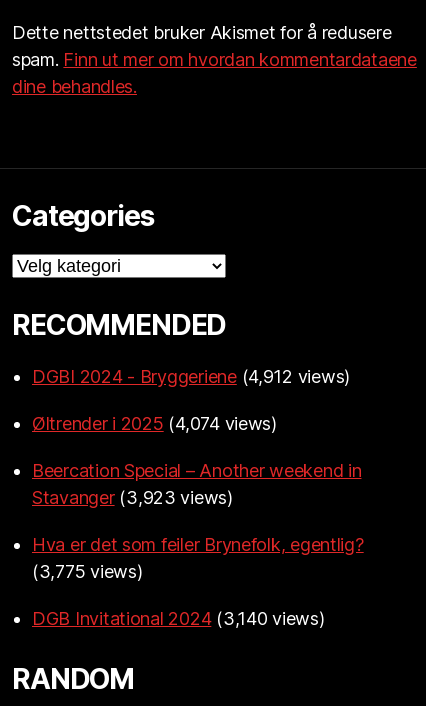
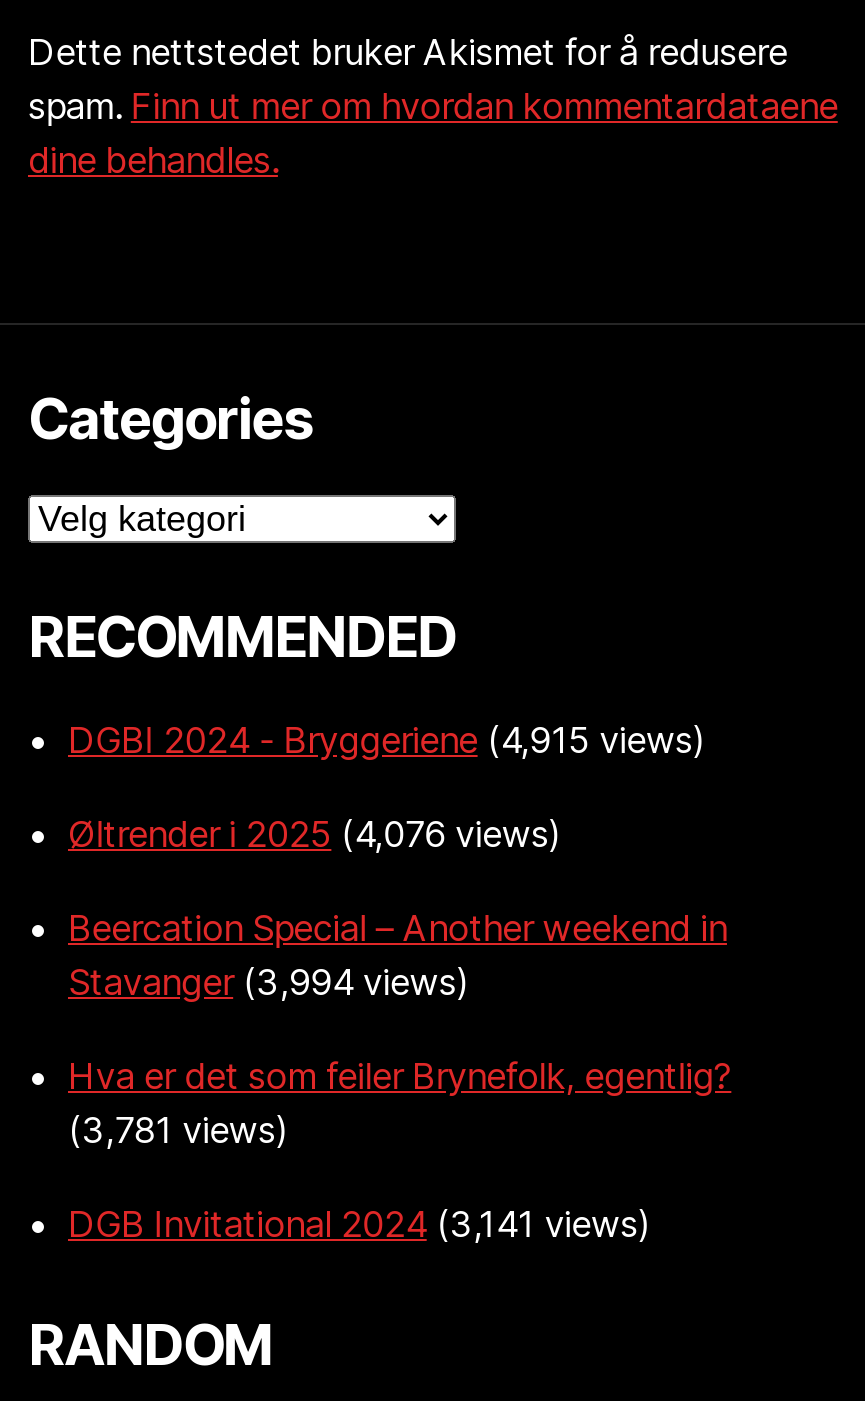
- DGBI 2024 - Bryggeriene (4,912 views)
+ DGBI 2024 - Bryggeriene (4,915 views)

- Øltrender i 2025 (4,074 views)
+ Øltrender i 2025 (4,076 views)

- Stavanger (3,923 views)
+ Stavanger (3,994 views)

- (3,775 views)
+ (3,781 views)

- DGB Invitational 2024 (3,140 views)
+ DGB Invitational 2024 (3,141 views)
